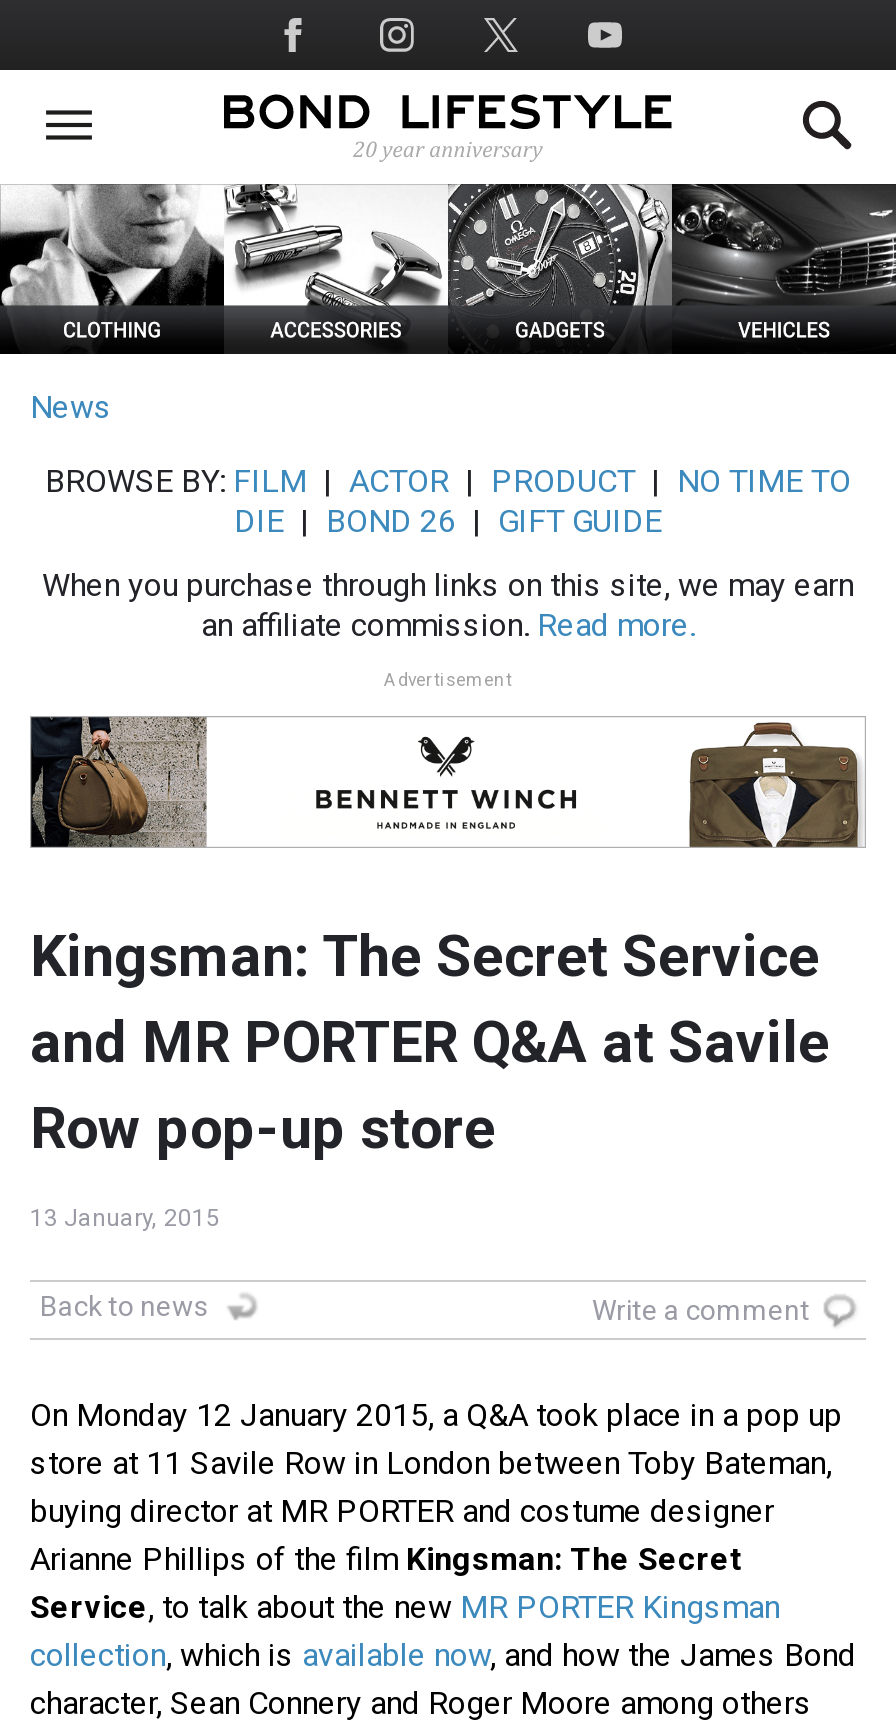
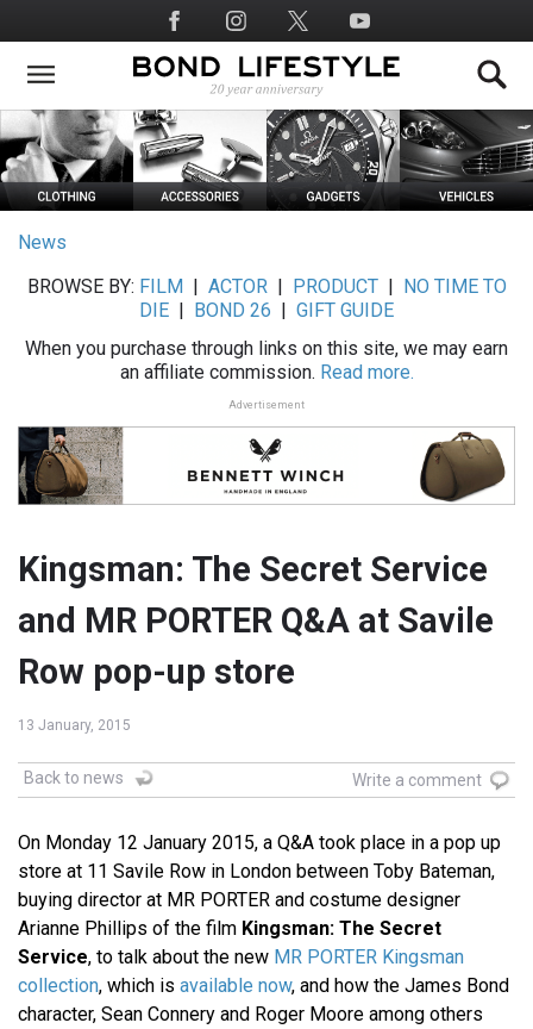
- [image]
+ [image]
